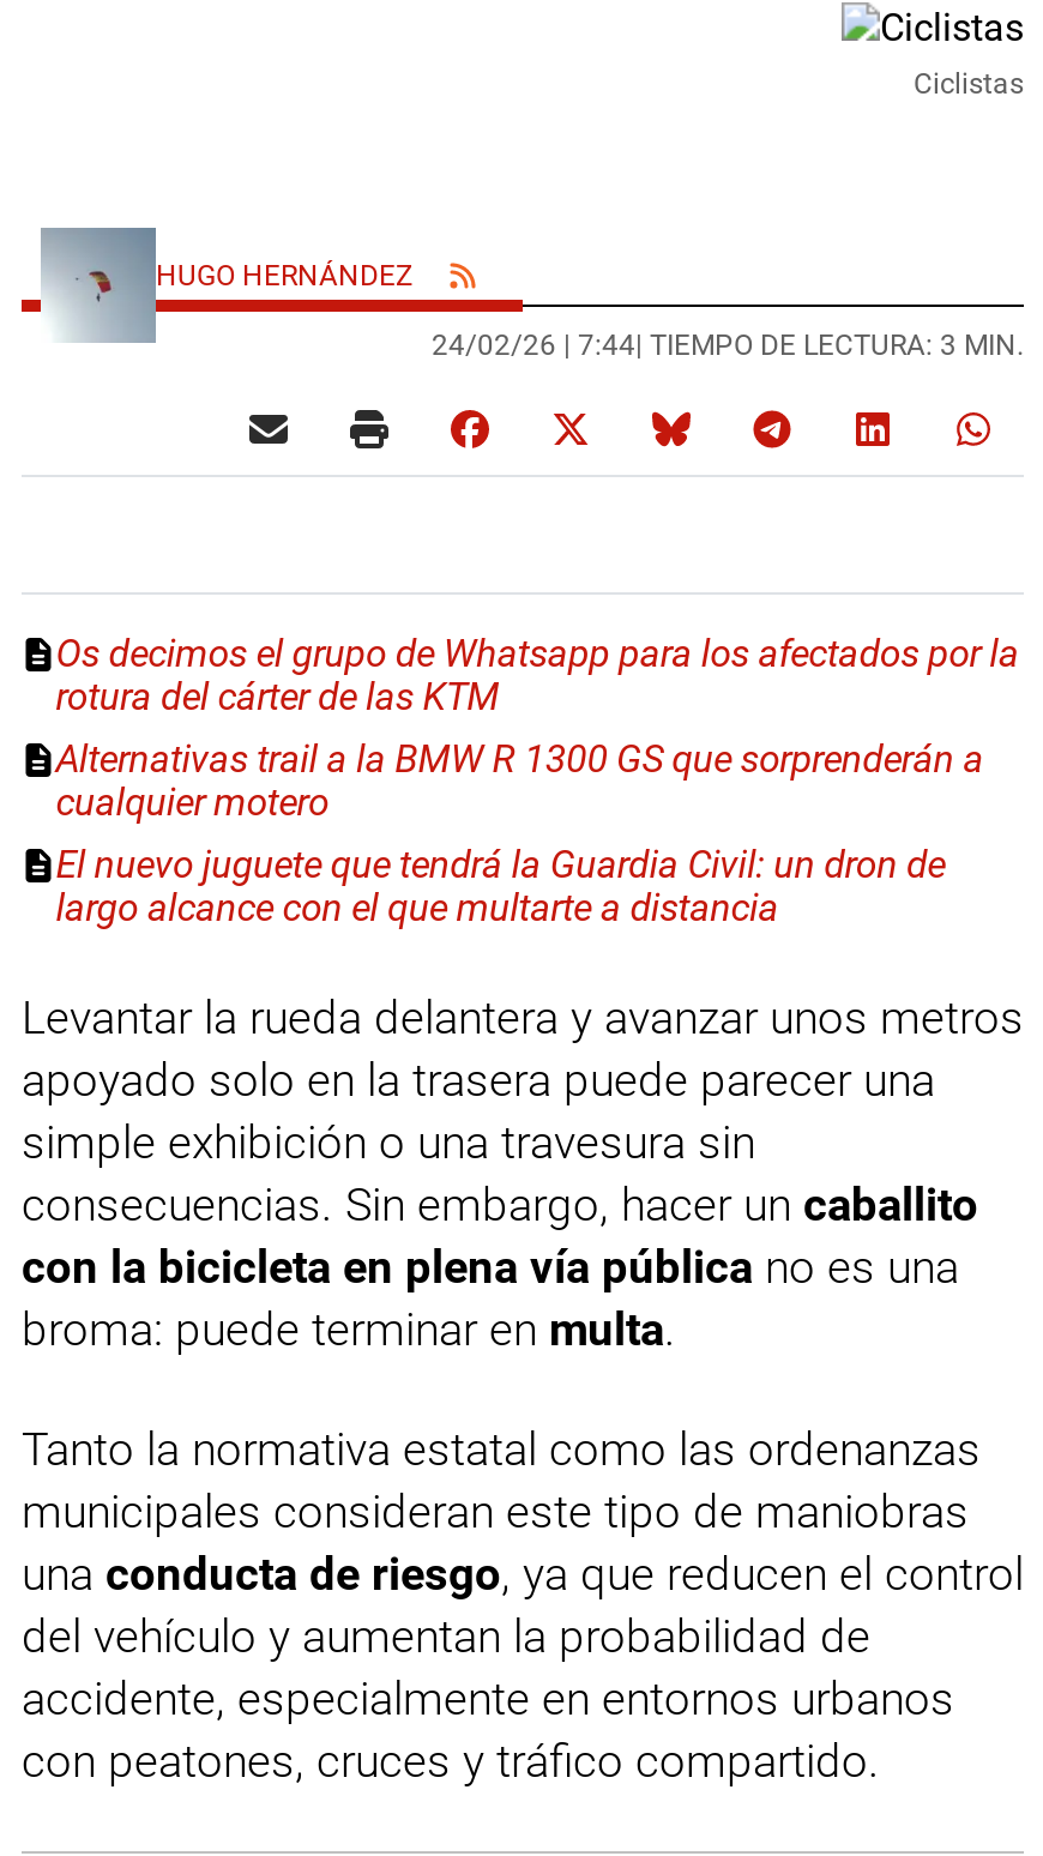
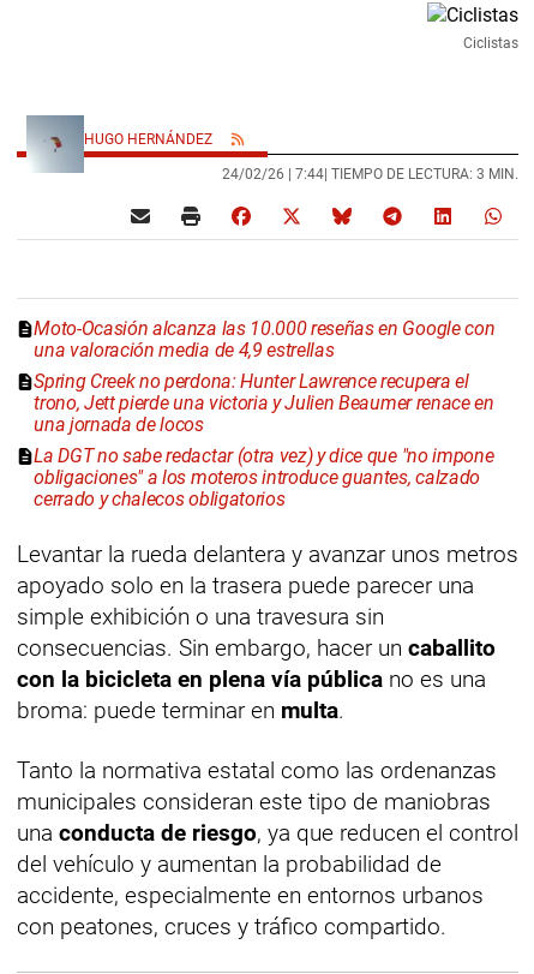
- Os decimos el grupo de Whatsapp para los afectados por la
- rotura del cárter de las KTM
- Alternativas trail a la BMW R 1300 GS que sorprenderán a
- cualquier motero
- El nuevo juguete que tendrá la Guardia Civil: un dron de
- largo alcance con el que multarte a distancia
+ Moto-Ocasión alcanza las 10.000 reseñas en Google con
+ una valoración media de 4,9 estrellas
+ Spring Creek no perdona: Hunter Lawrence recupera el
+ trono, Jett pierde una victoria y Julien Beaumer renace en
+ una jornada de locos
+ La DGT no sabe redactar (otra vez) y dice que "no impone
+ obligaciones" a los moteros introduce guantes, calzado
+ cerrado y chalecos obligatorios
